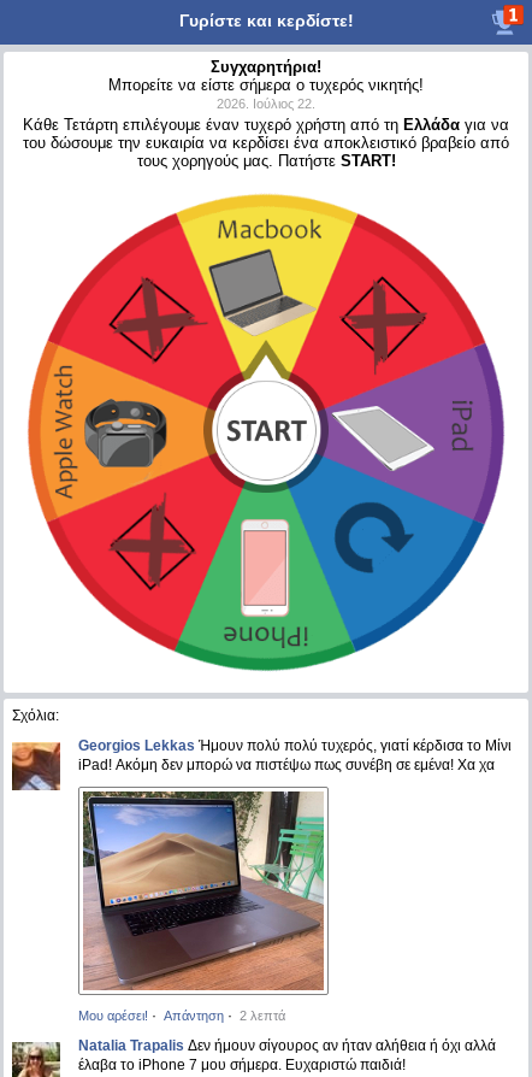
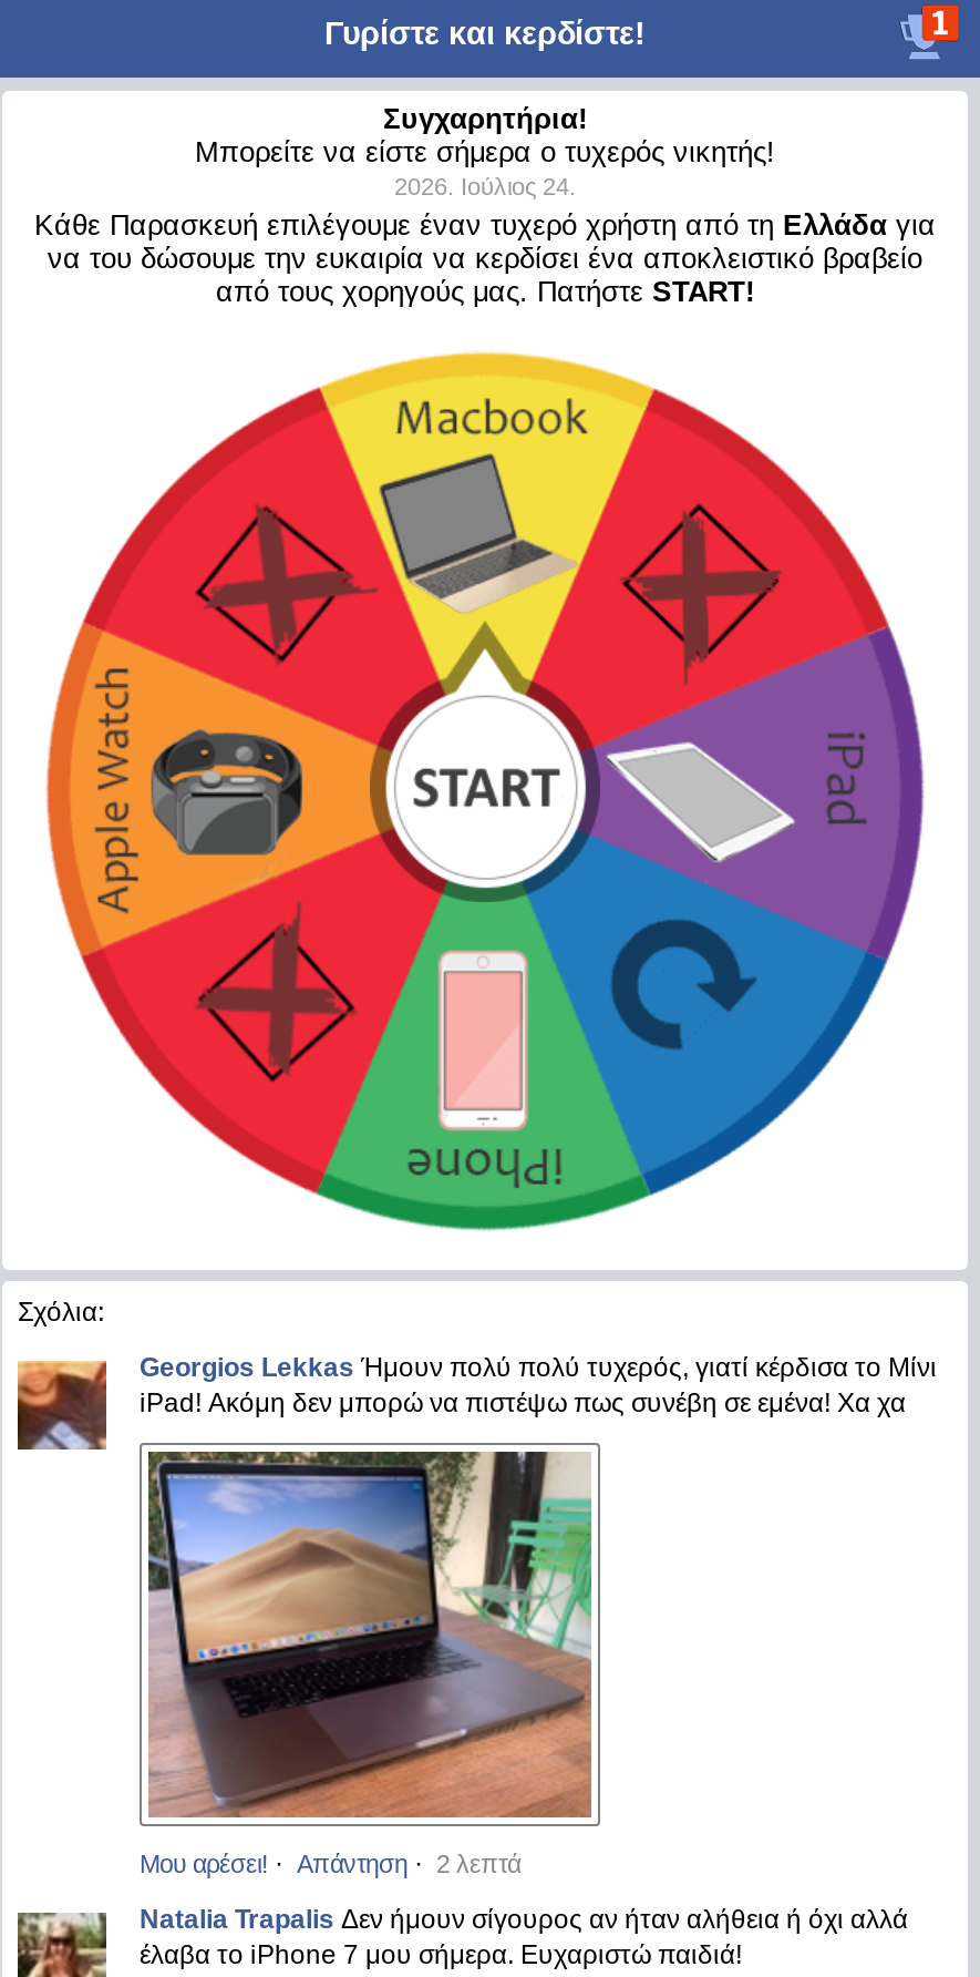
- 2026. Ιούλιος 22.
- Κάθε Τετάρτη επιλέγουμε έναν τυχερό χρήστη από τη Ελλάδα για να
- του δώσουμε την ευκαιρία να κερδίσει ένα αποκλειστικό βραβείο από
- τους χορηγούς μας. Πατήστε START!
+ 2026. Ιούλιος 24.
+ Κάθε Παρασκευή επιλέγουμε έναν τυχερό χρήστη από τη Ελλάδα για
+ να του δώσουμε την ευκαιρία να κερδίσει ένα αποκλειστικό βραβείο
+ από τους χορηγούς μας. Πατήστε START!
